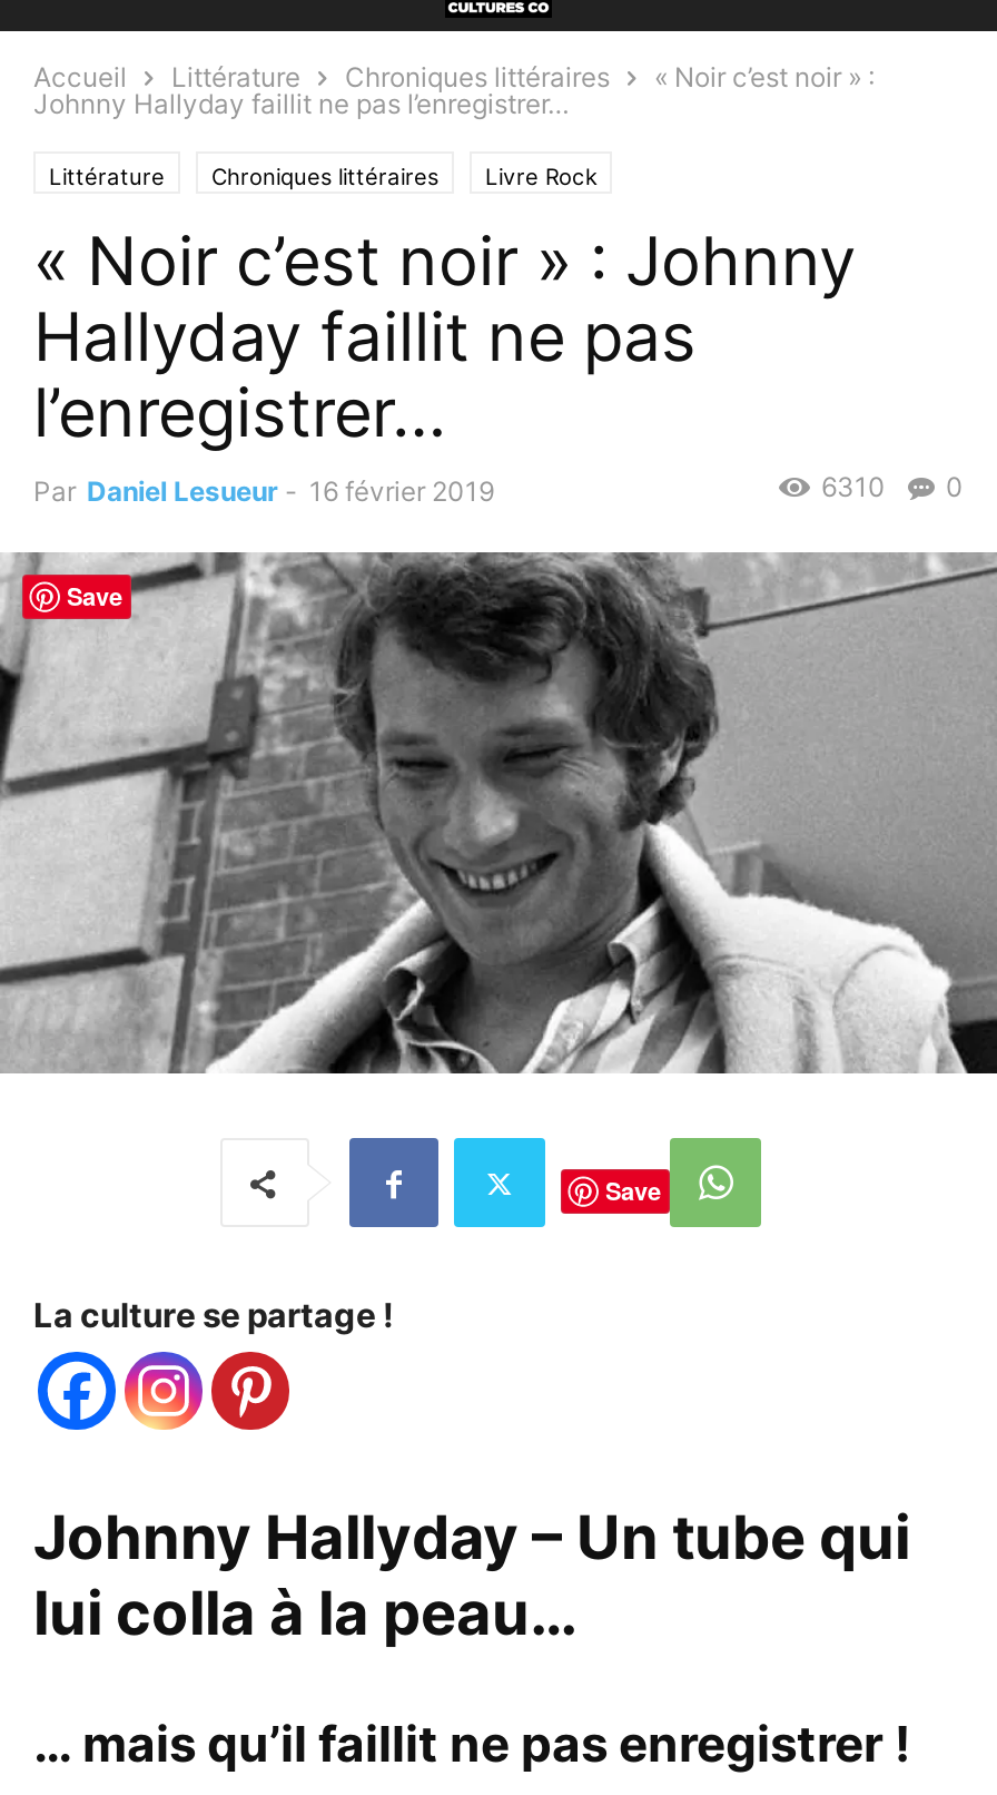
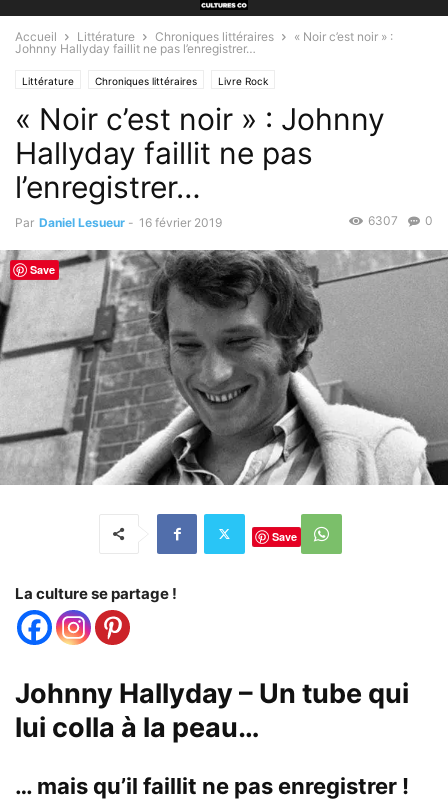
- 6310 0
+ 6307 0
